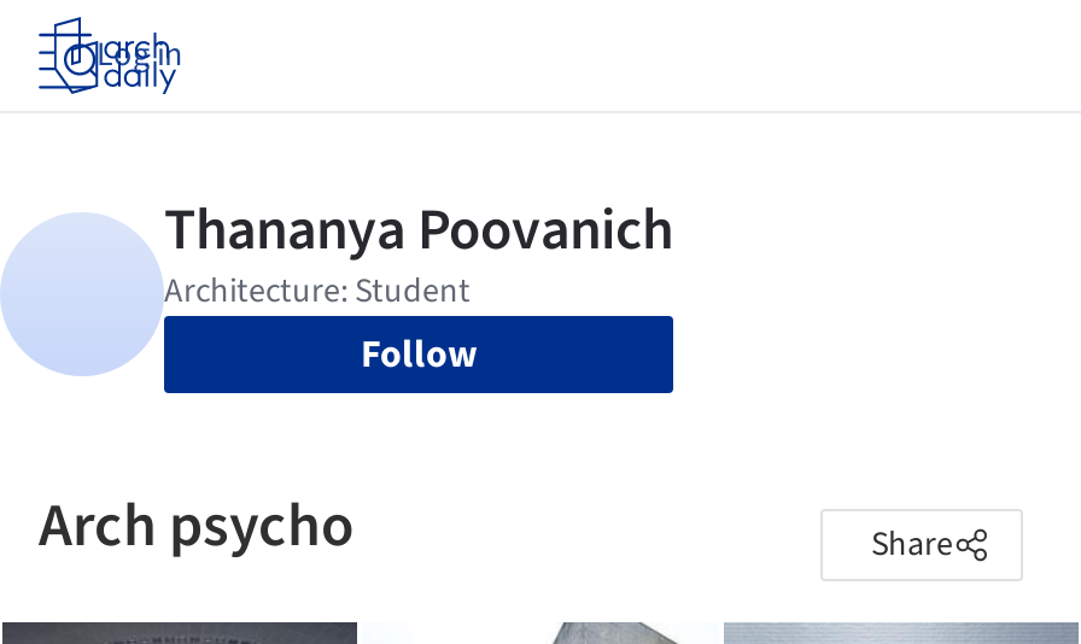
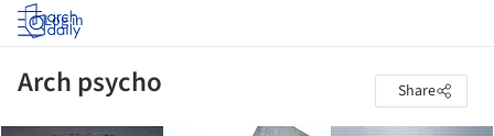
- [image]
- Follow
